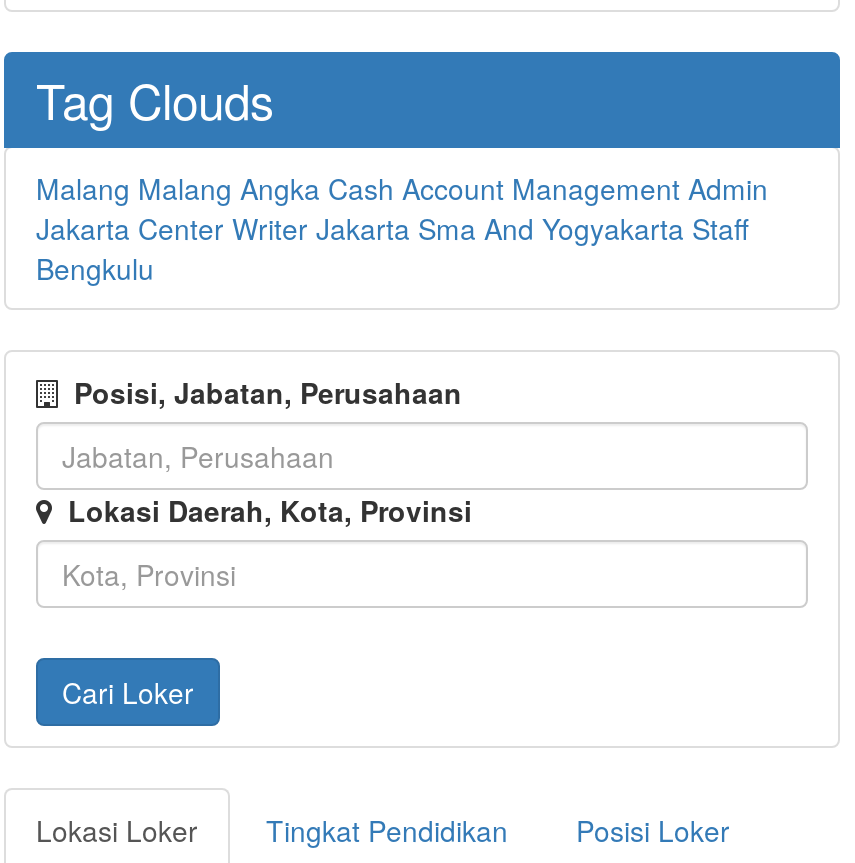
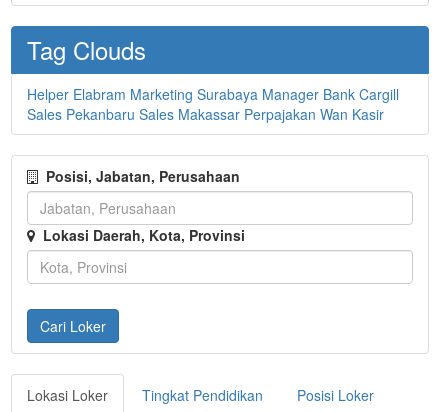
- Malang Malang Angka Cash Account Management Admin
- Jakarta Center Writer Jakarta Sma And Yogyakarta Staff
- Bengkulu
+ Helper Elabram Marketing Surabaya Manager Bank Cargill
+ Sales Pekanbaru Sales Makassar Perpajakan Wan Kasir
